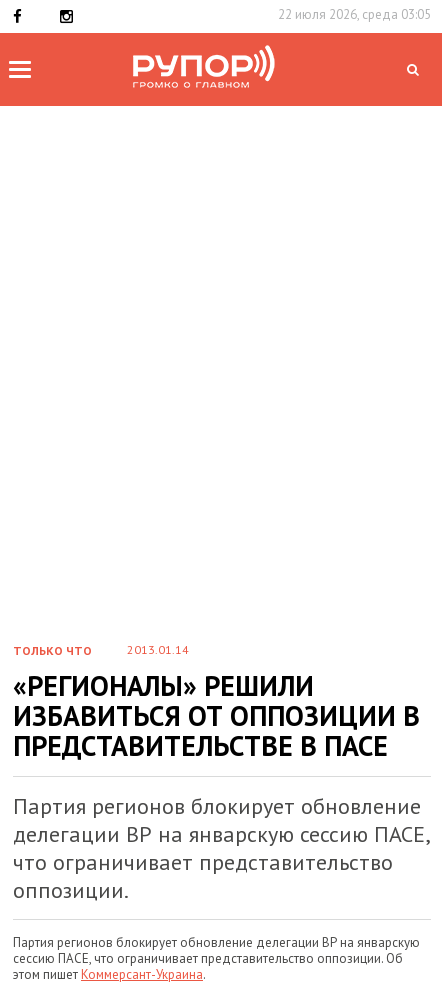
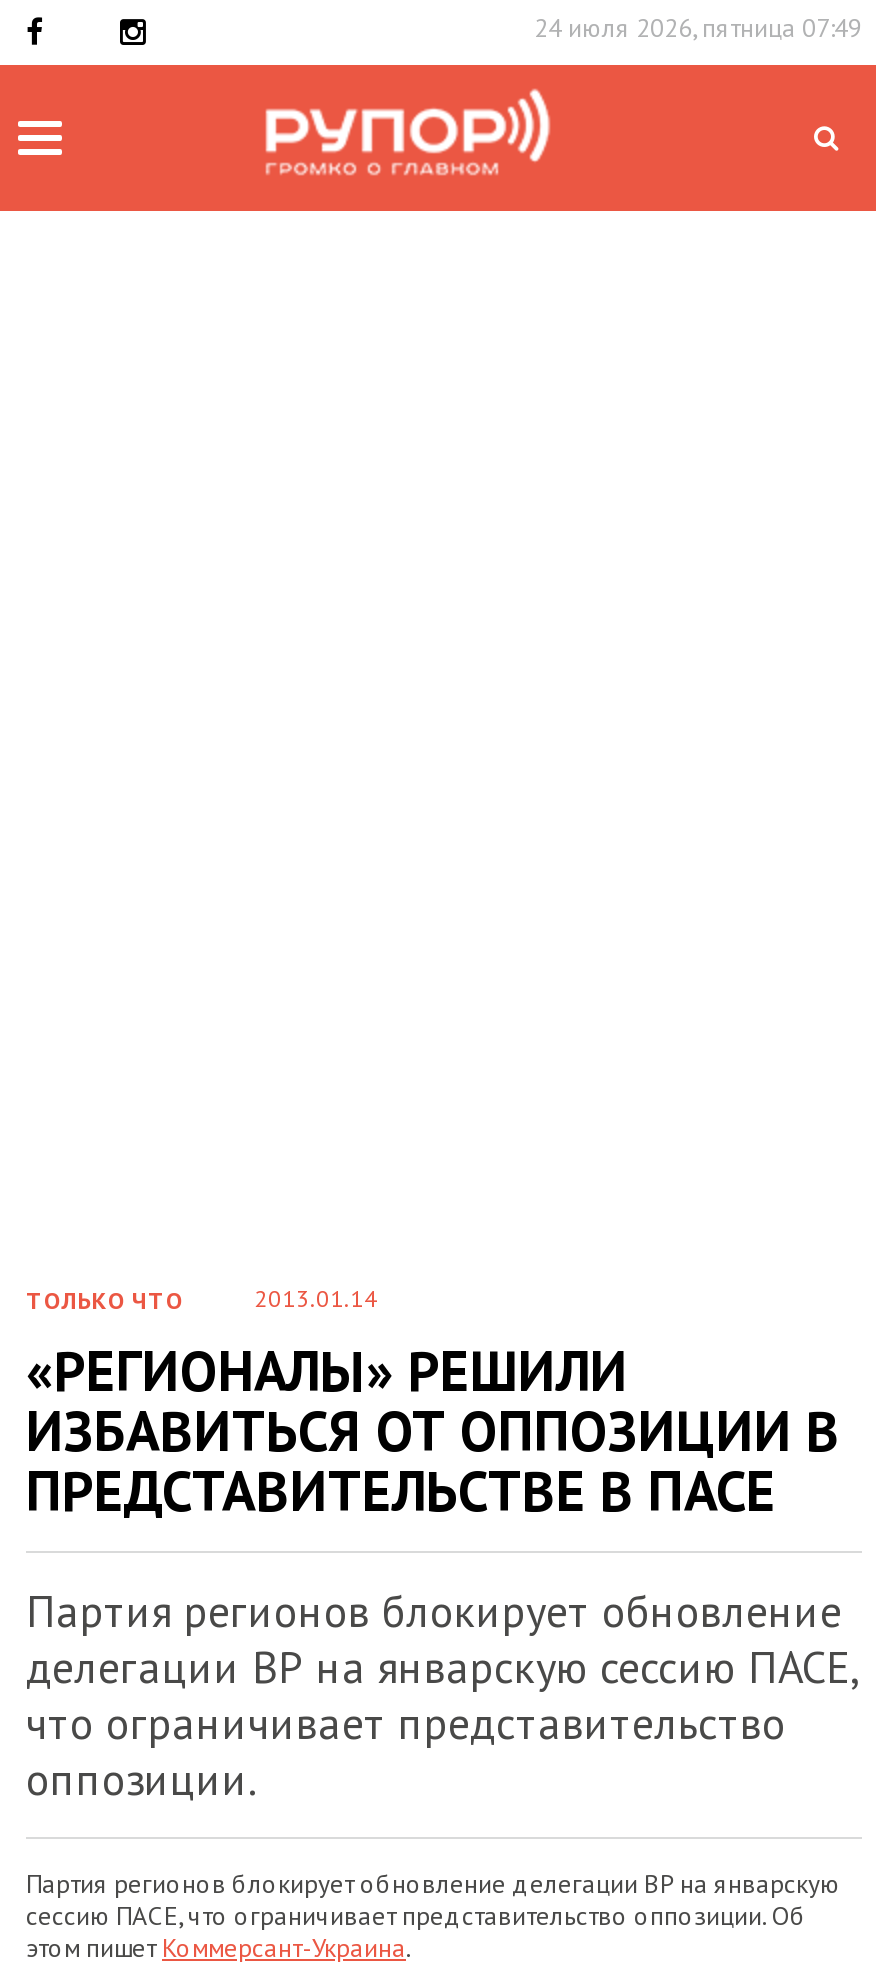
- 22 июля 2026, среда 03:05
+ 24 июля 2026, пятница 07:49
